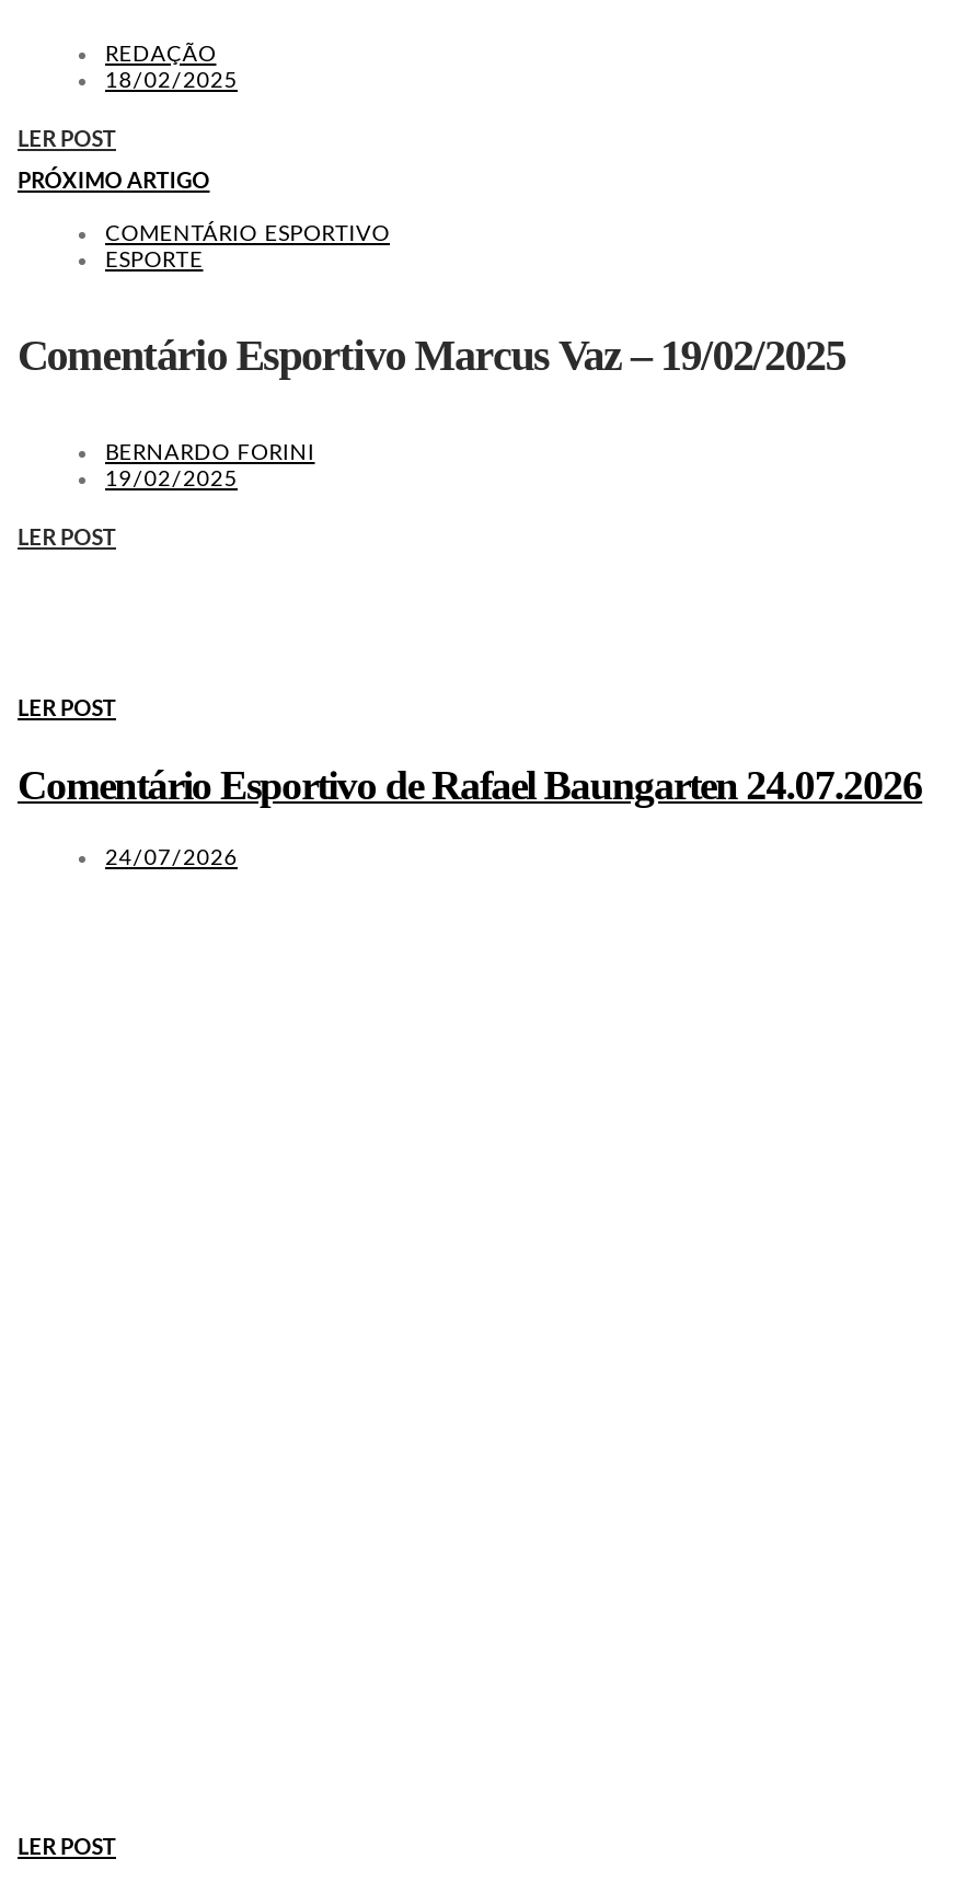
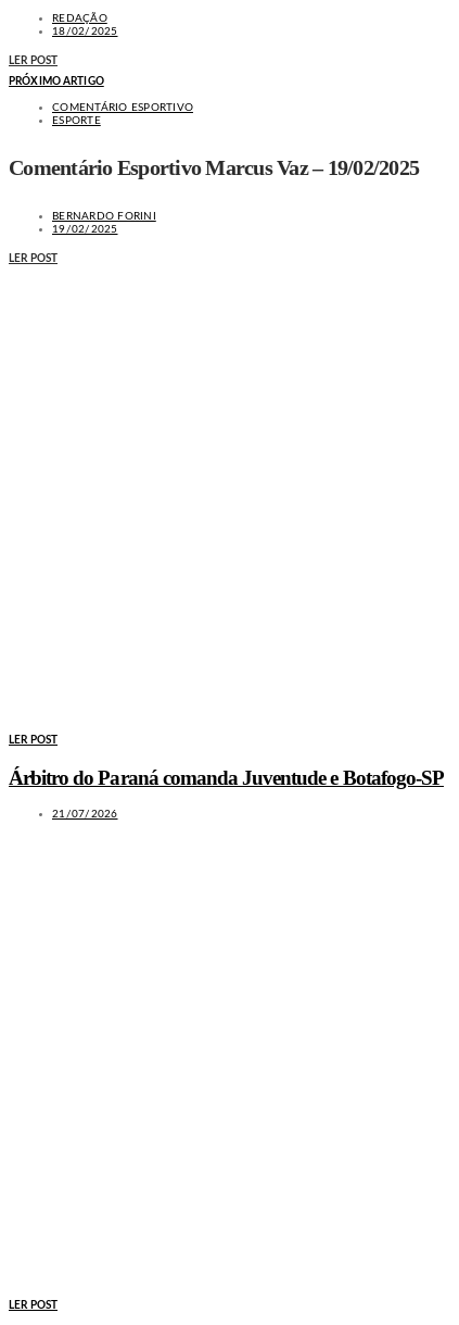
- Comentário Esportivo de Rafael Baungarten 24.07.2026
+ Árbitro do Paraná comanda Juventude e Botafogo-SP

- 24/07/2026
+ 21/07/2026
